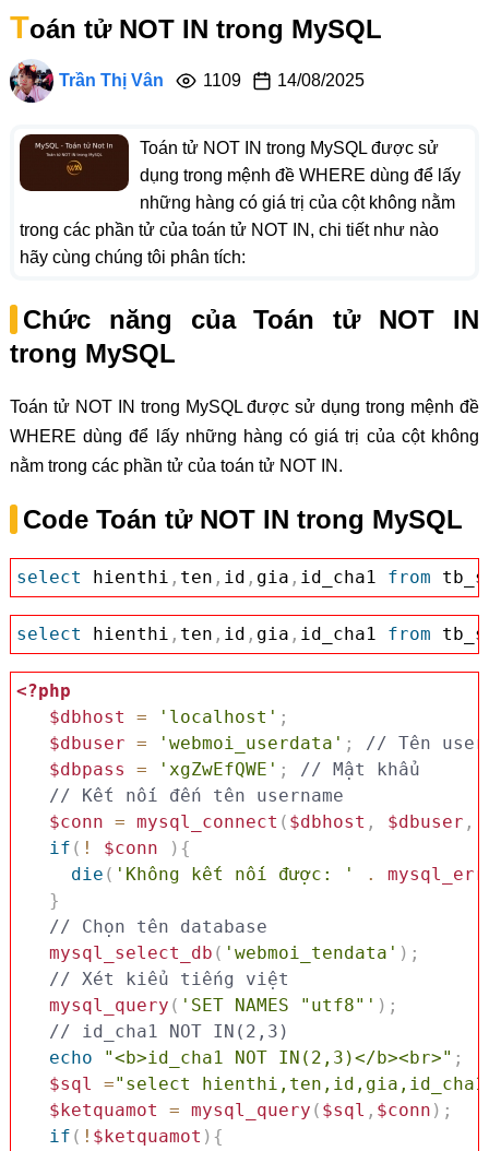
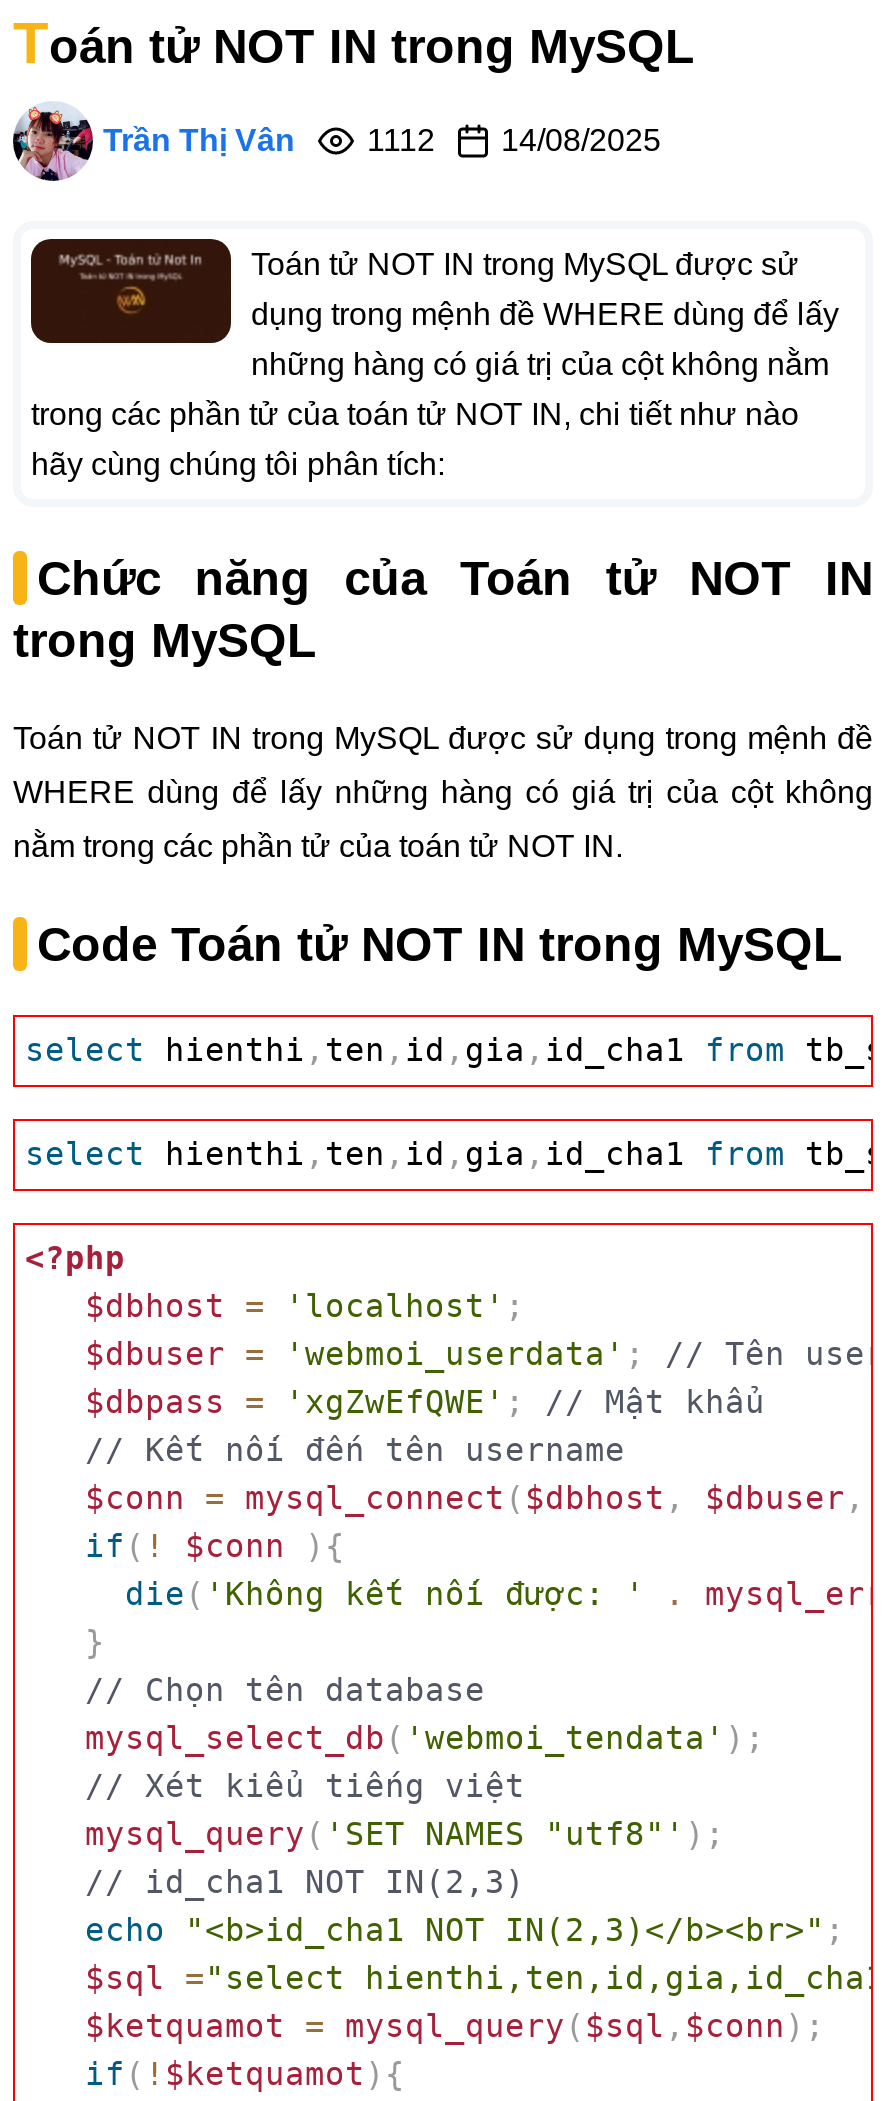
- 1109 14/08/2025
+ 1112 14/08/2025
